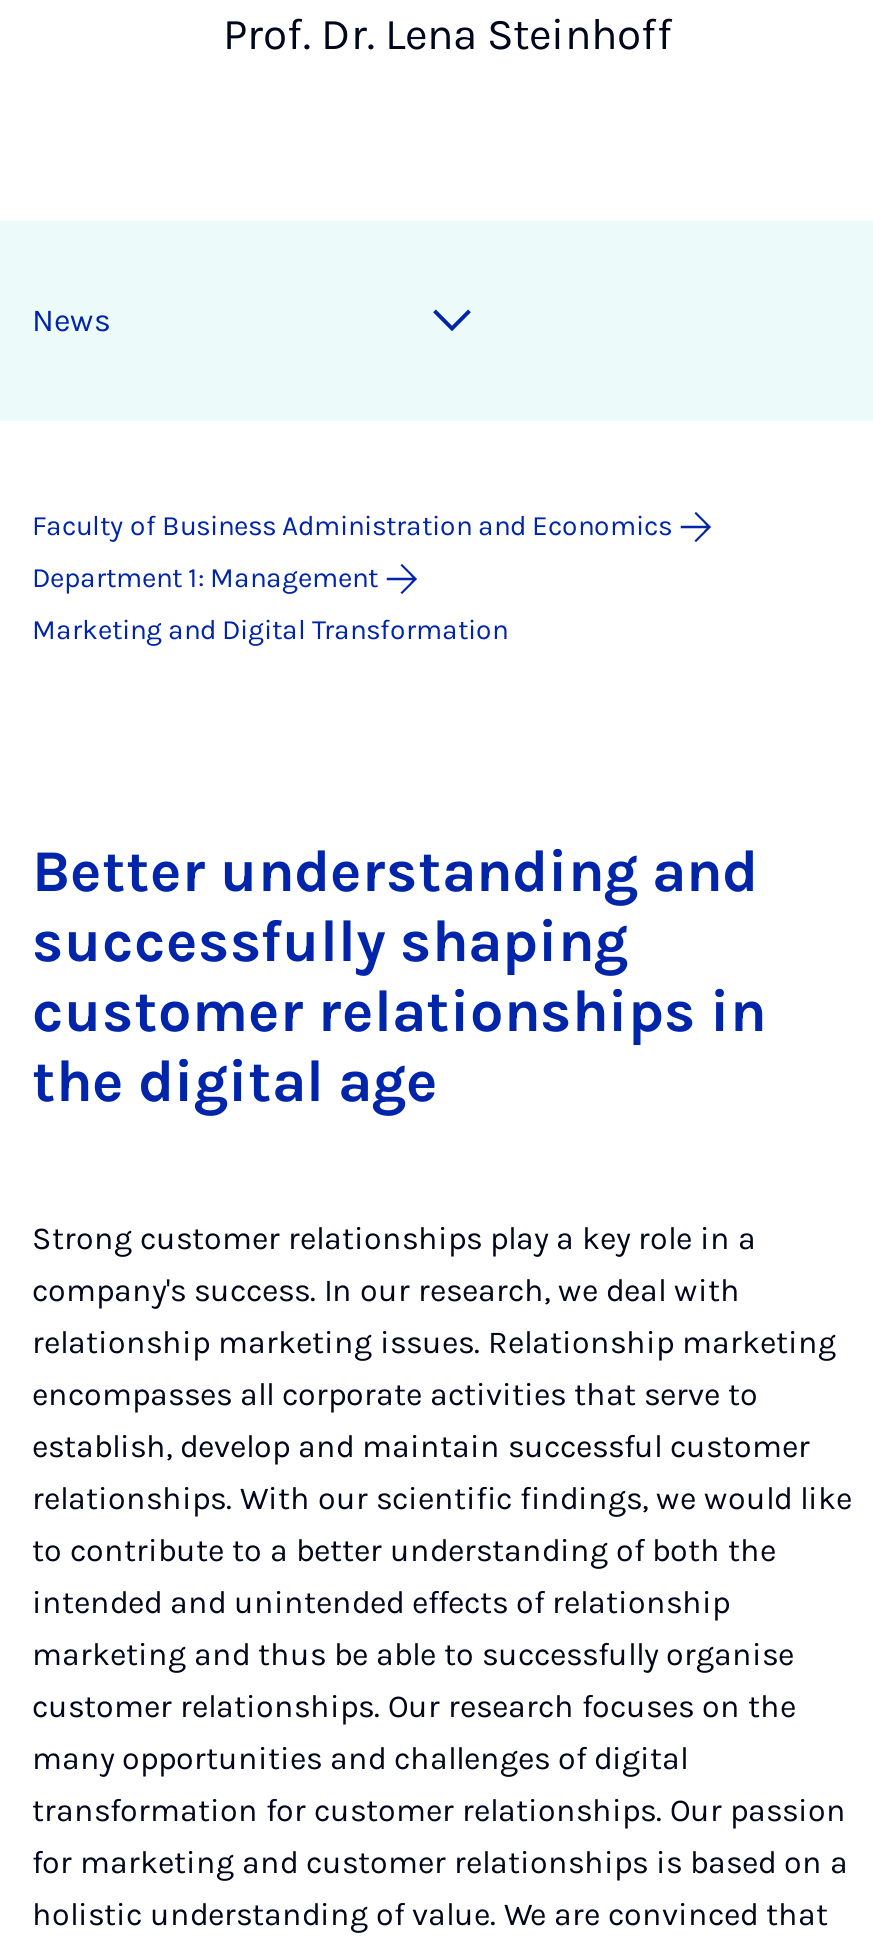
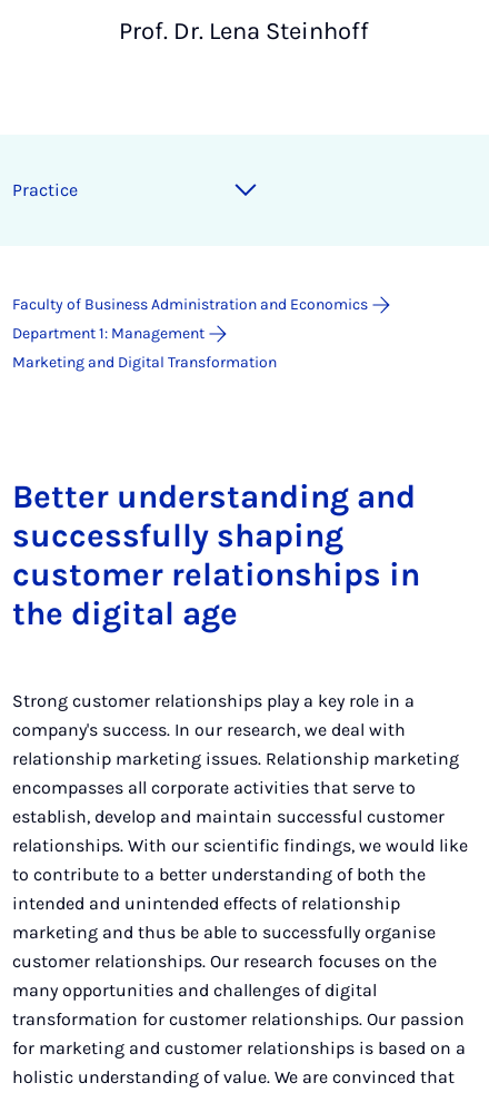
- News
+ Practice
